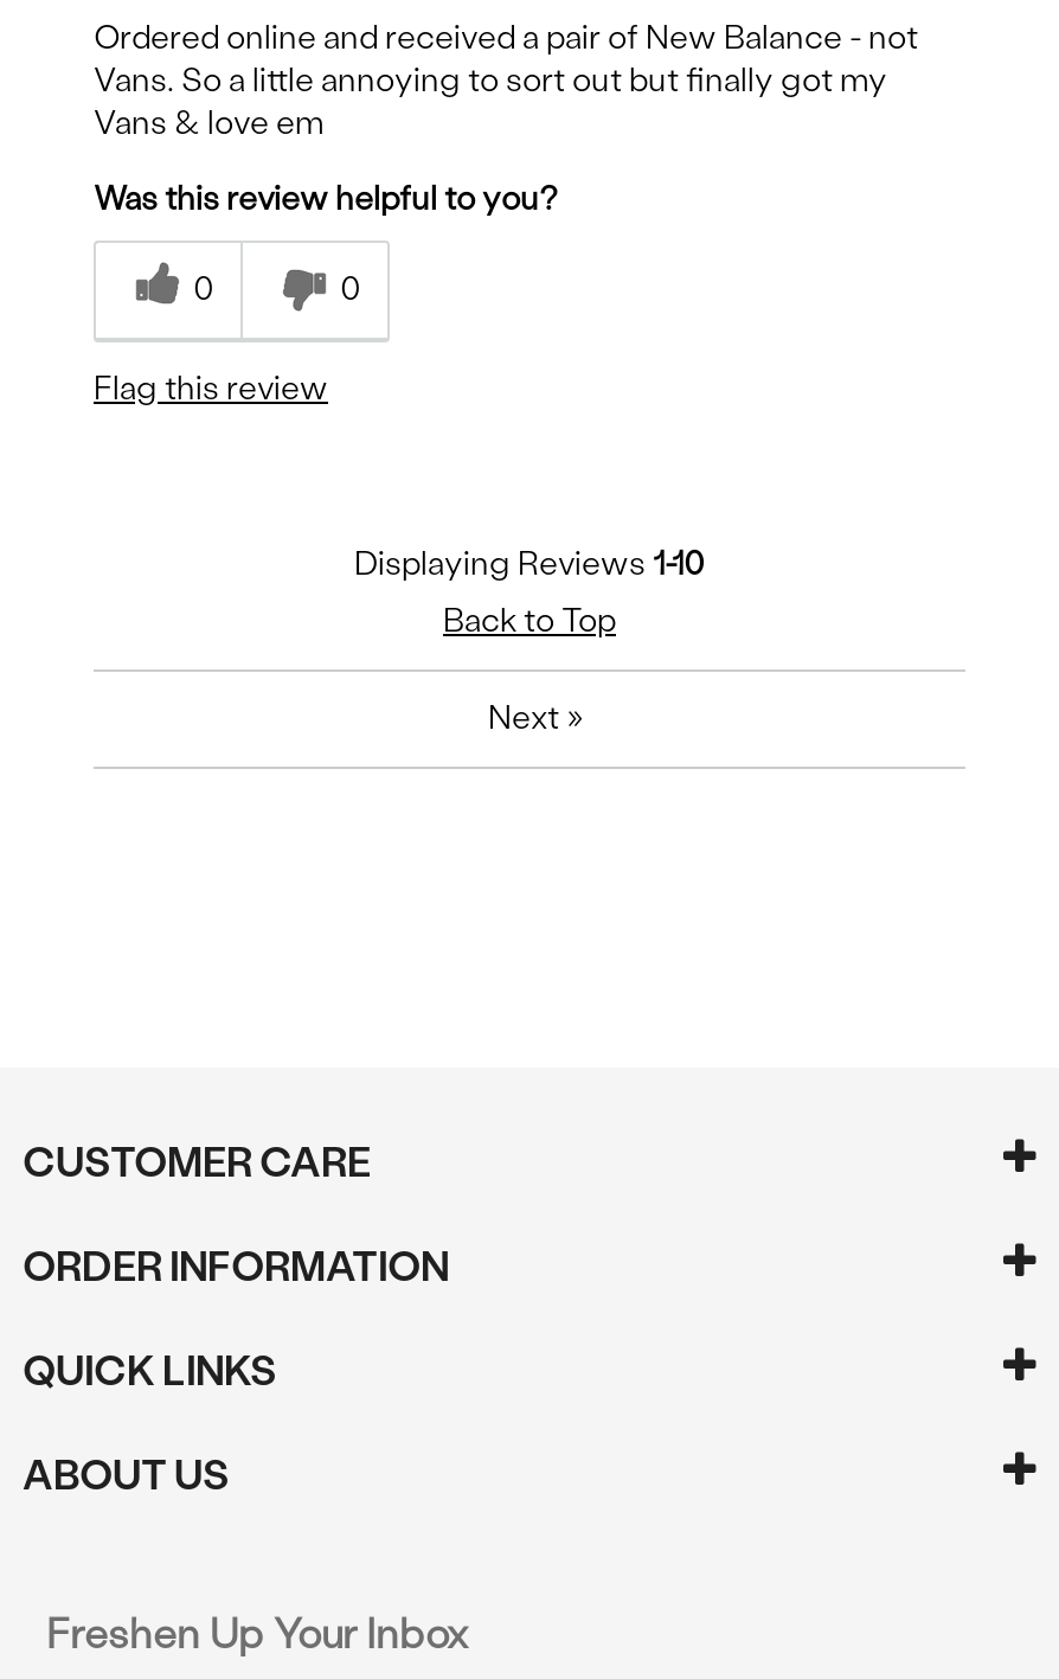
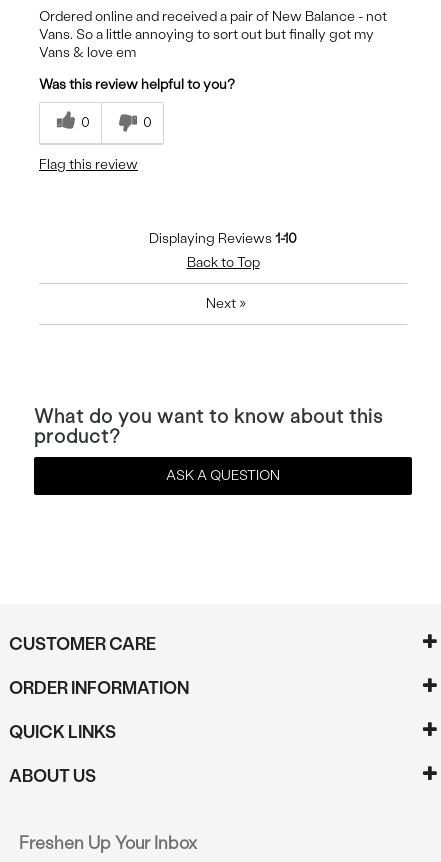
+ What do you want to know about this
+ product?
+ ASK A QUESTION
